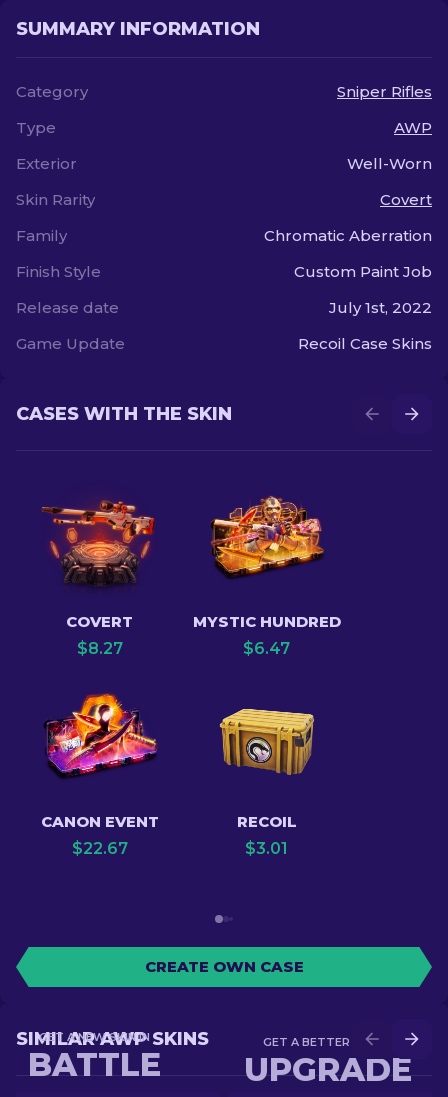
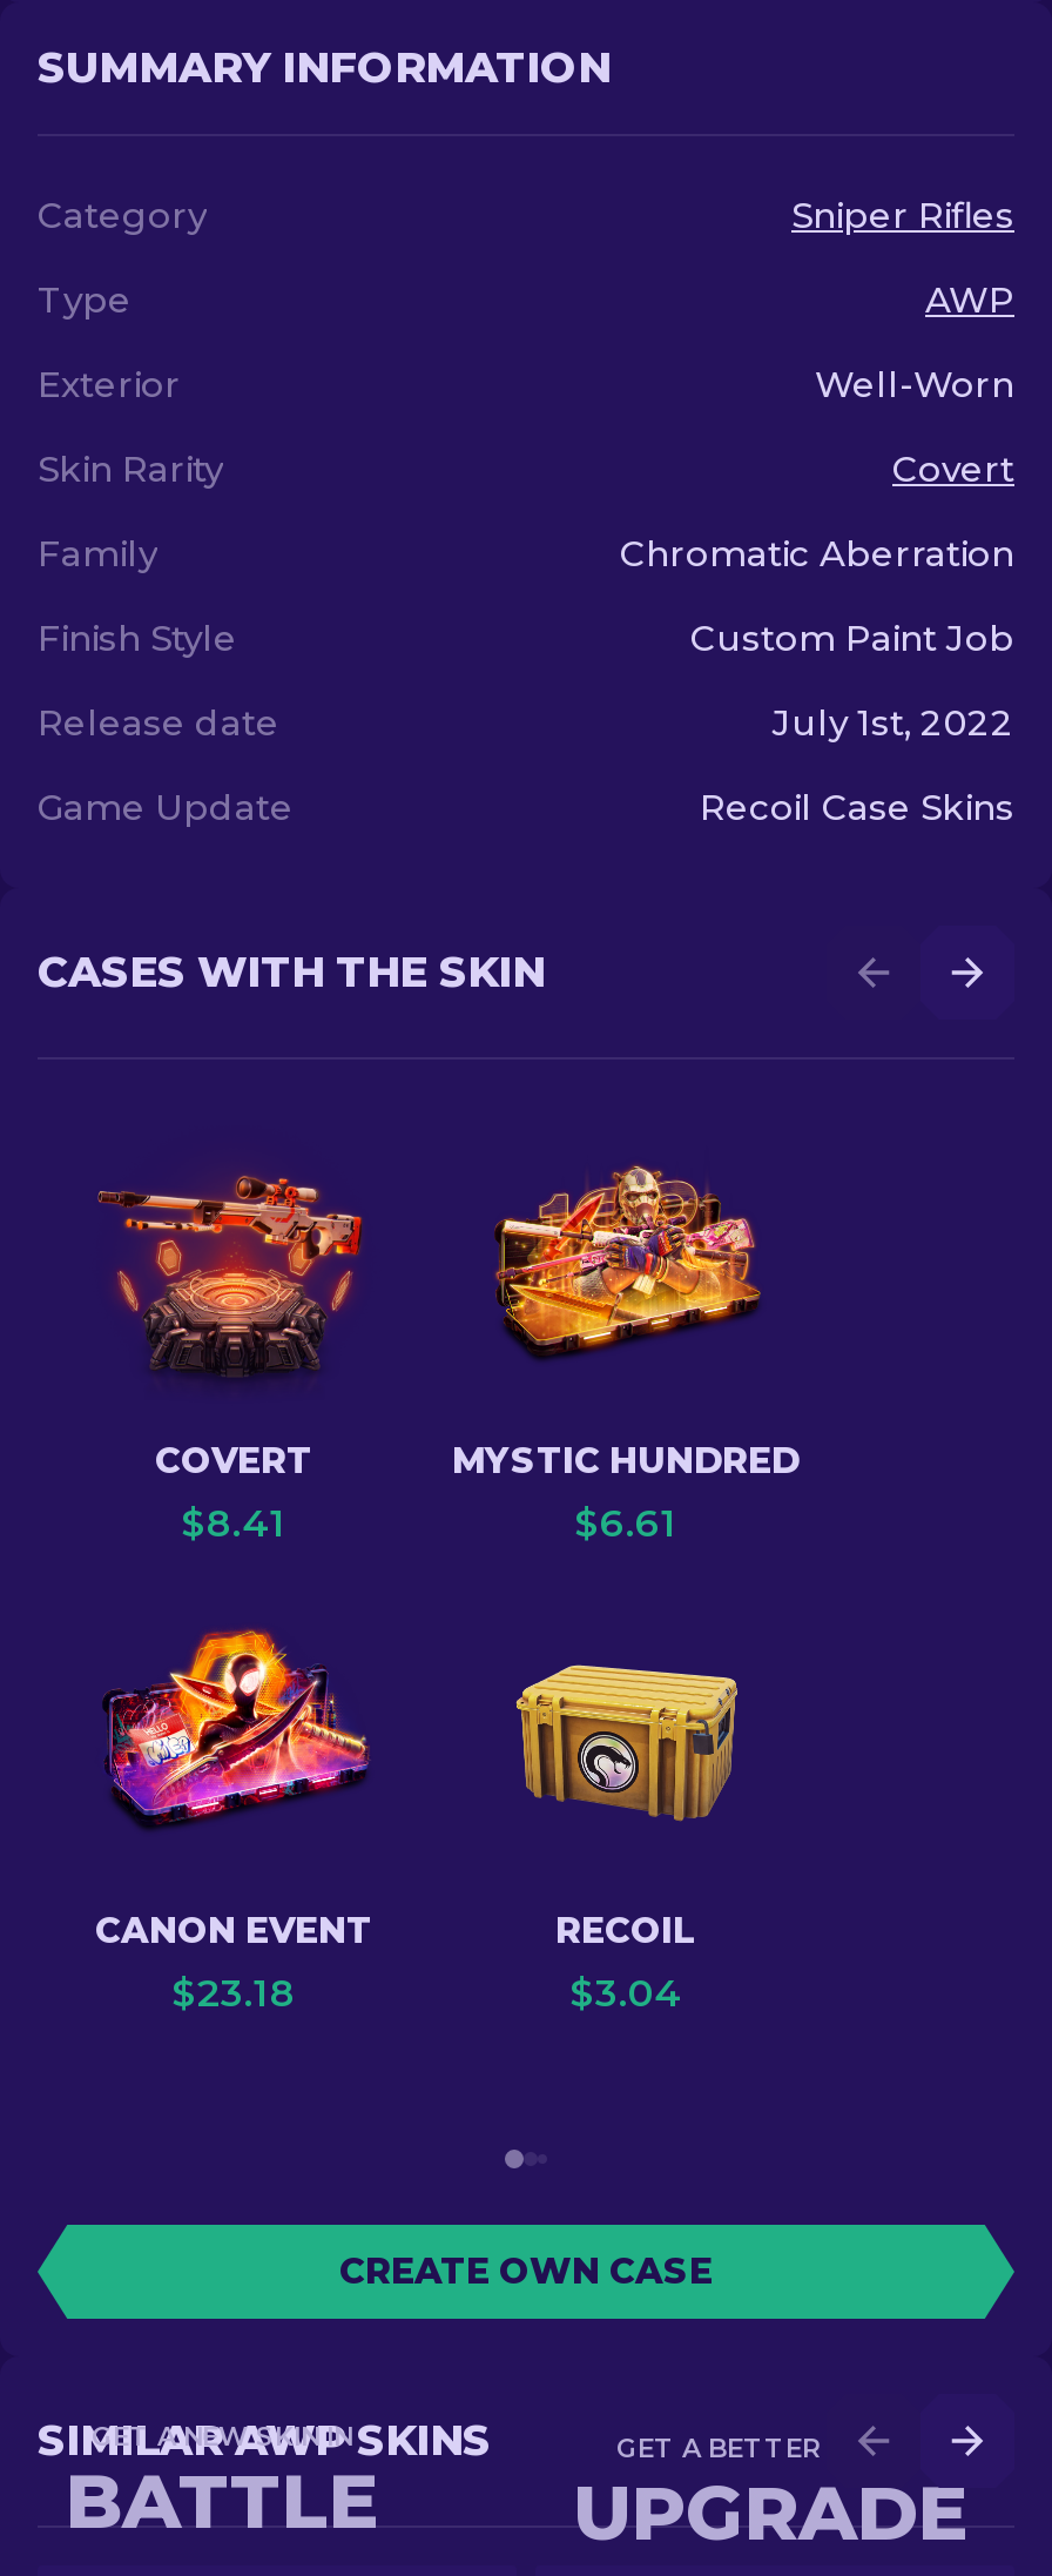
- $8.27
+ $8.41

- $6.47
+ $6.61

- $22.67
+ $23.18

- $3.01
+ $3.04
